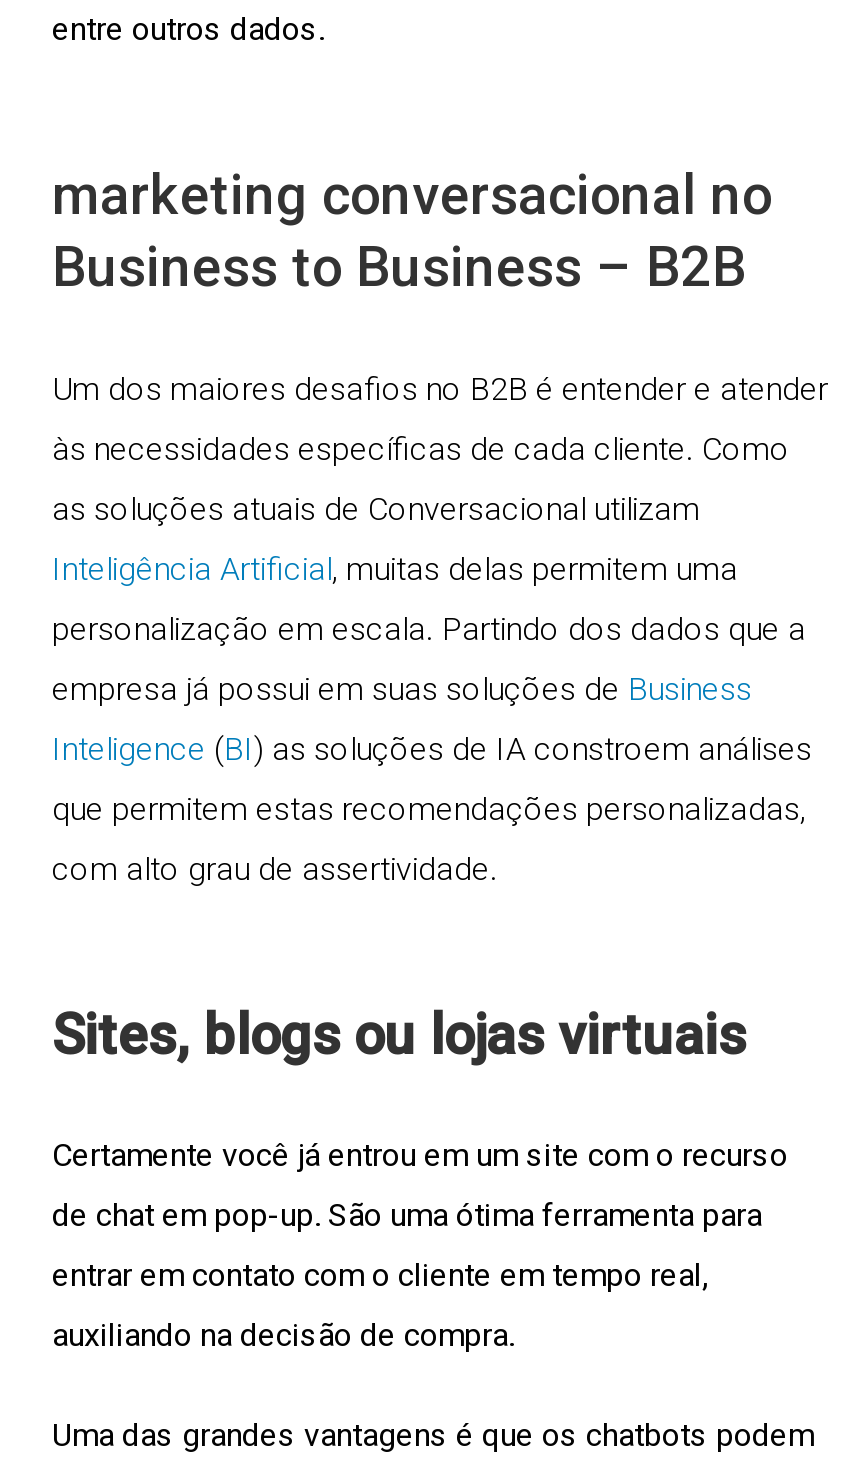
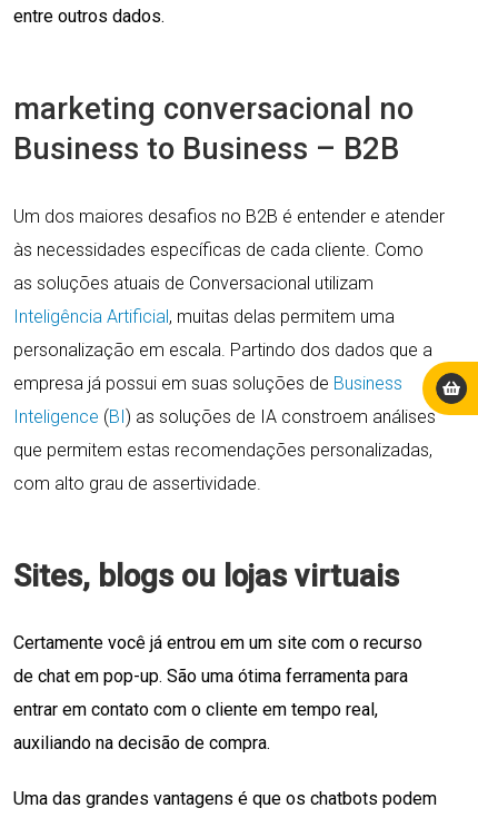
+ [image]
